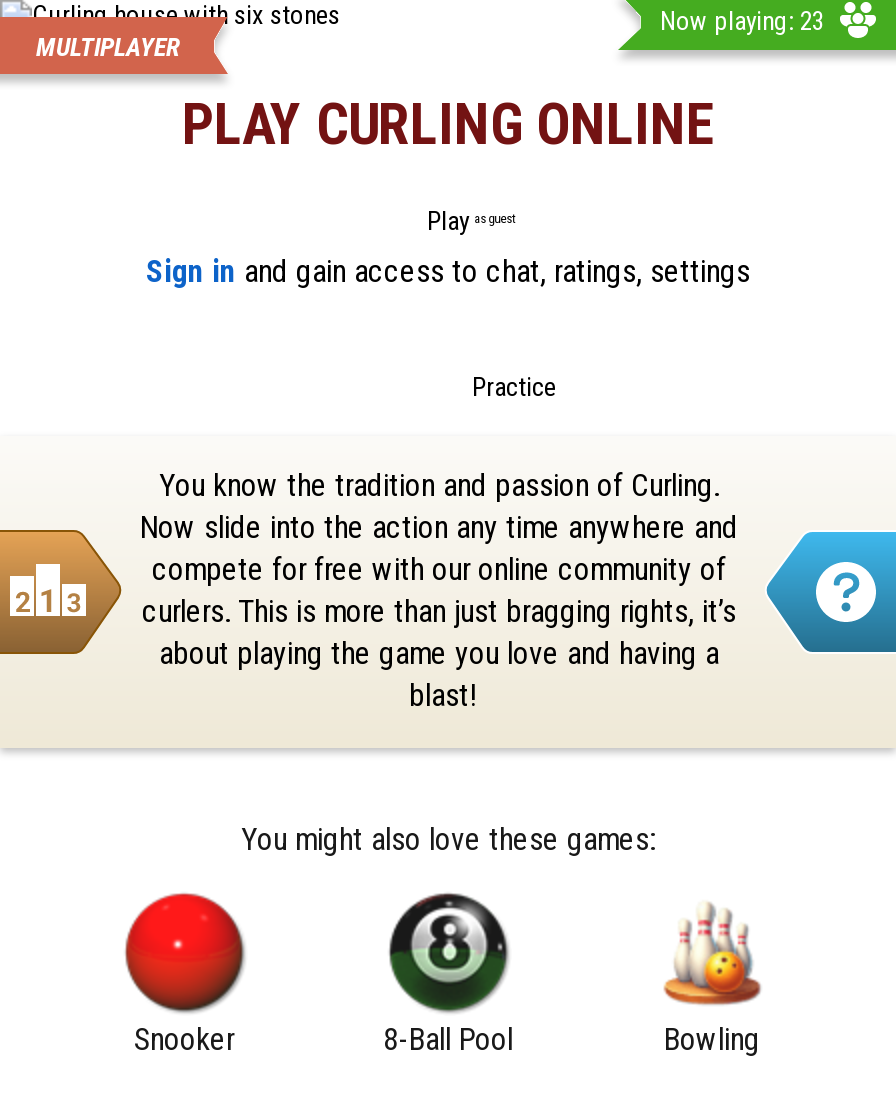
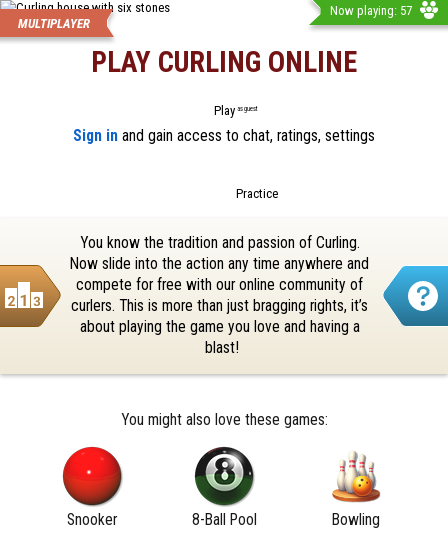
- Now playing: 23
+ Now playing: 57
